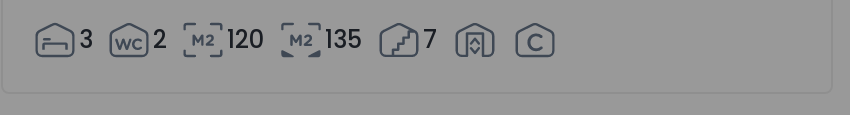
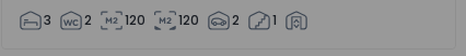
- 135
- 7
+ 120
+ 2
+ 1
